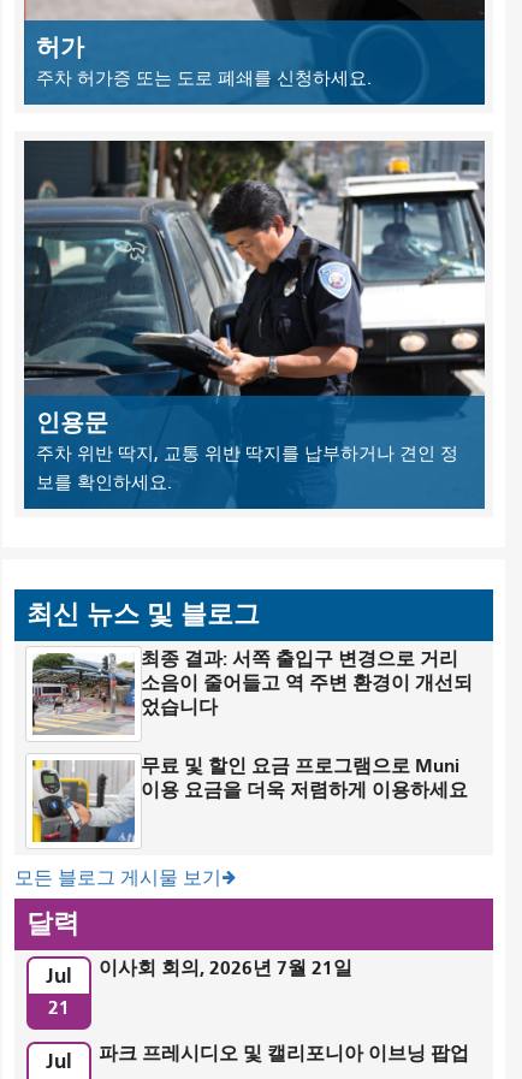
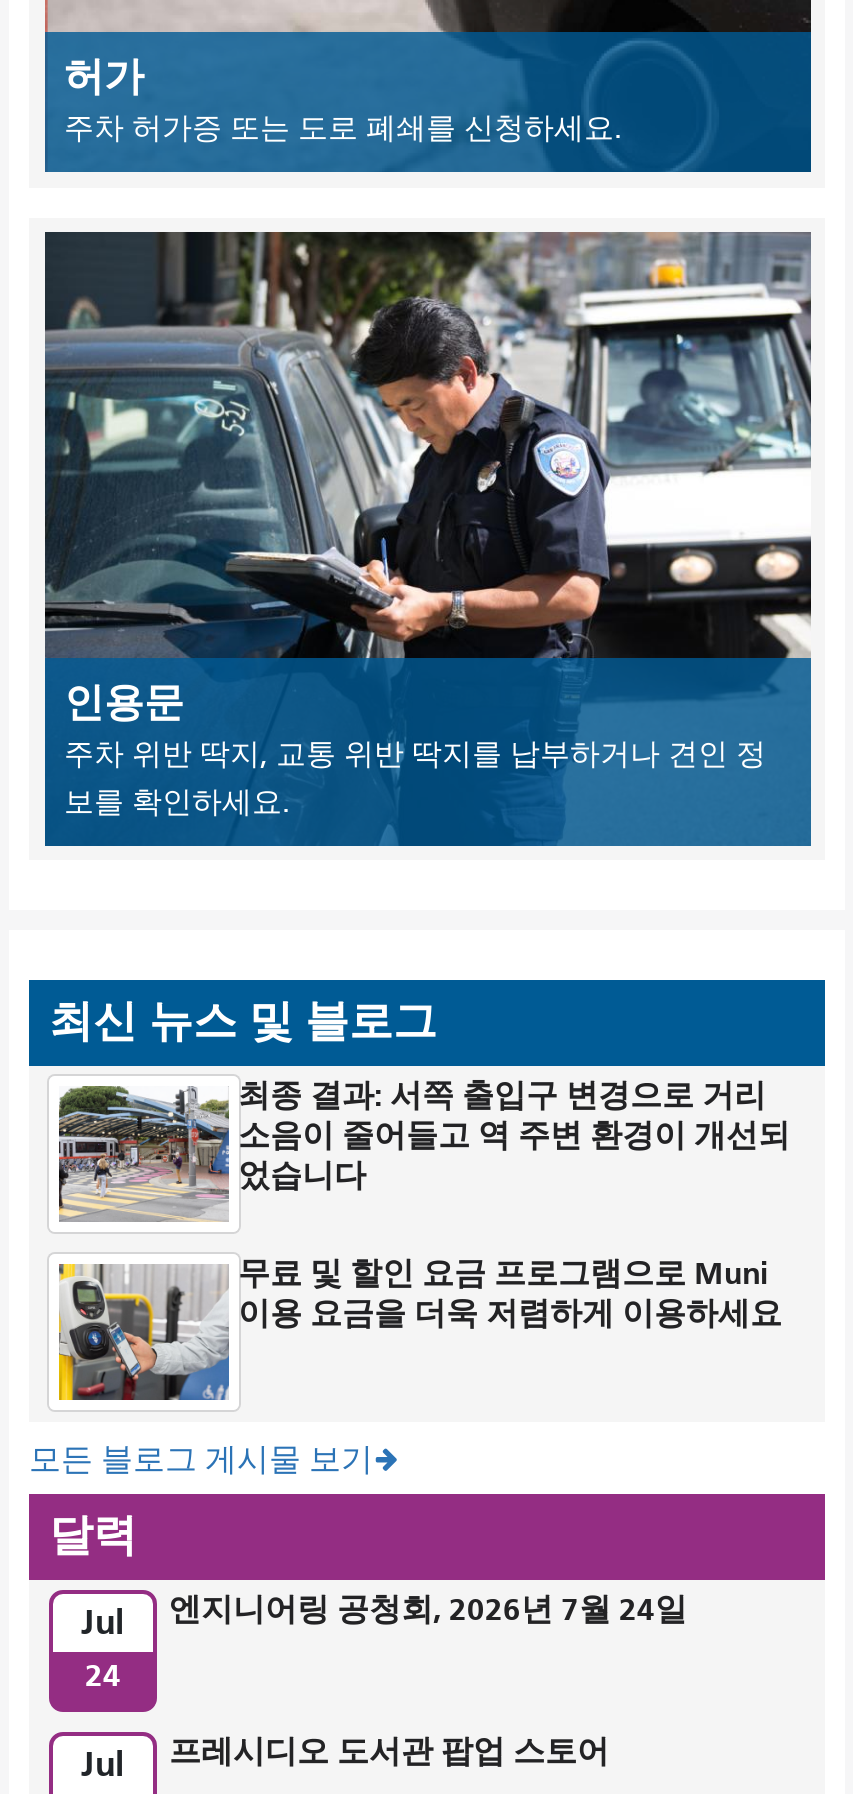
- 이사회 회의, 2026년 7월 21일
+ 엔지니어링 공청회, 2026년 7월 24일

- 21
+ 24

- 파크 프레시디오 및 캘리포니아 이브닝 팝업
+ 프레시디오 도서관 팝업 스토어
